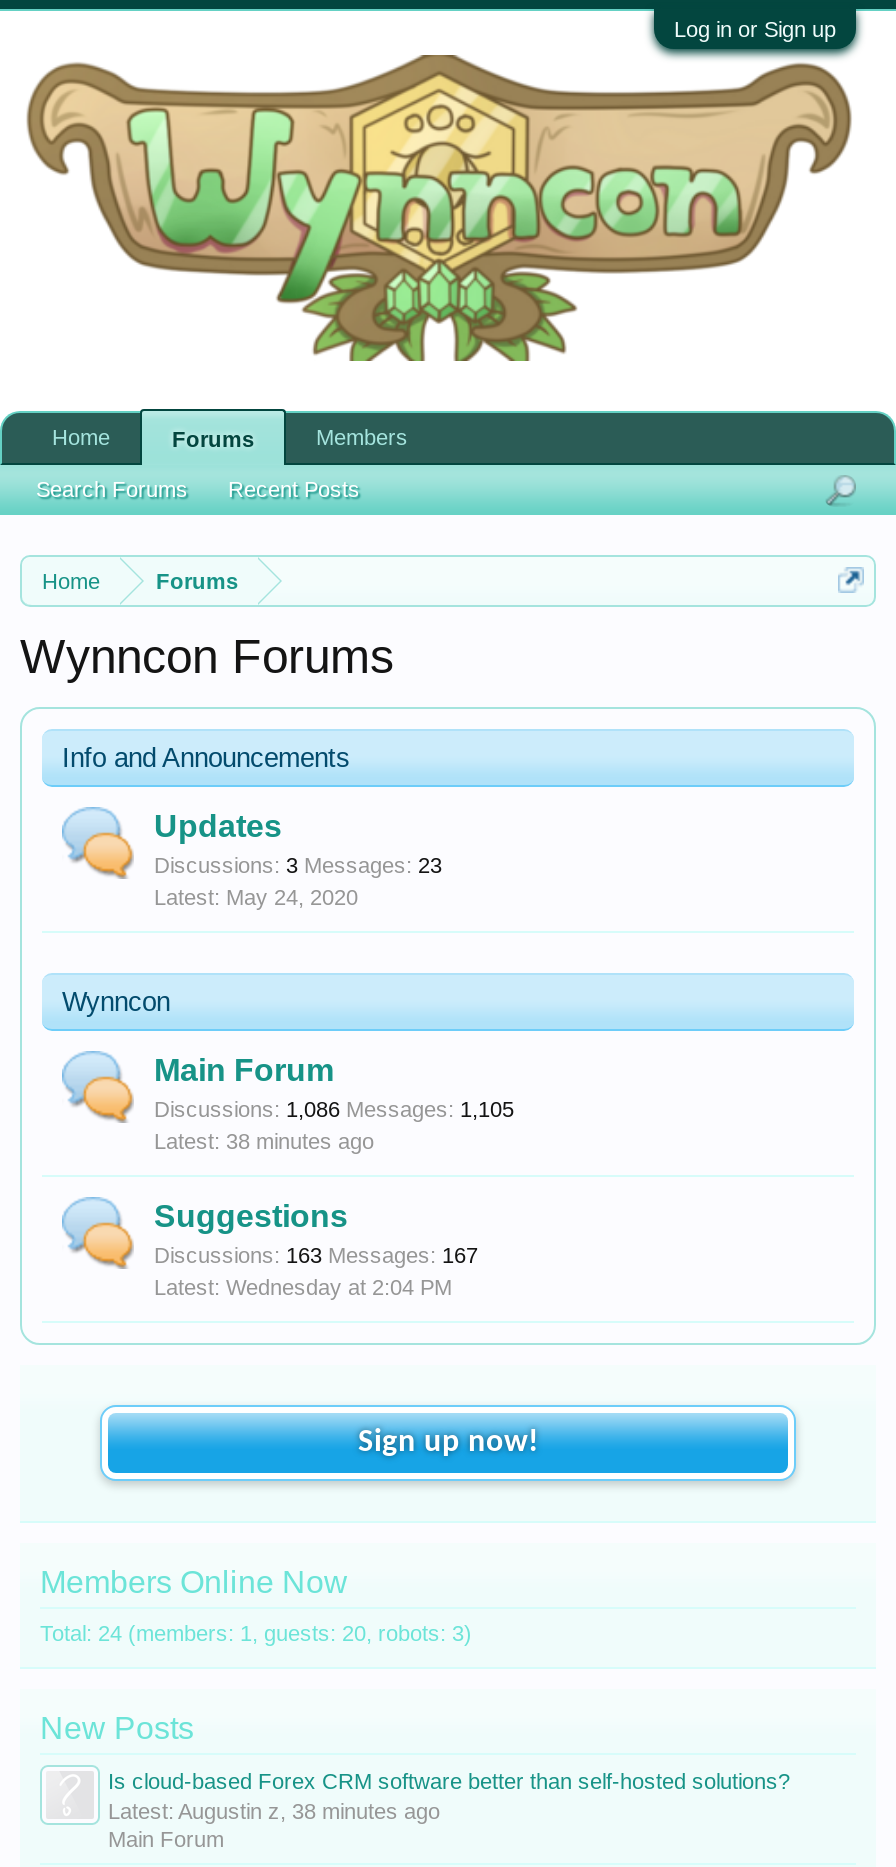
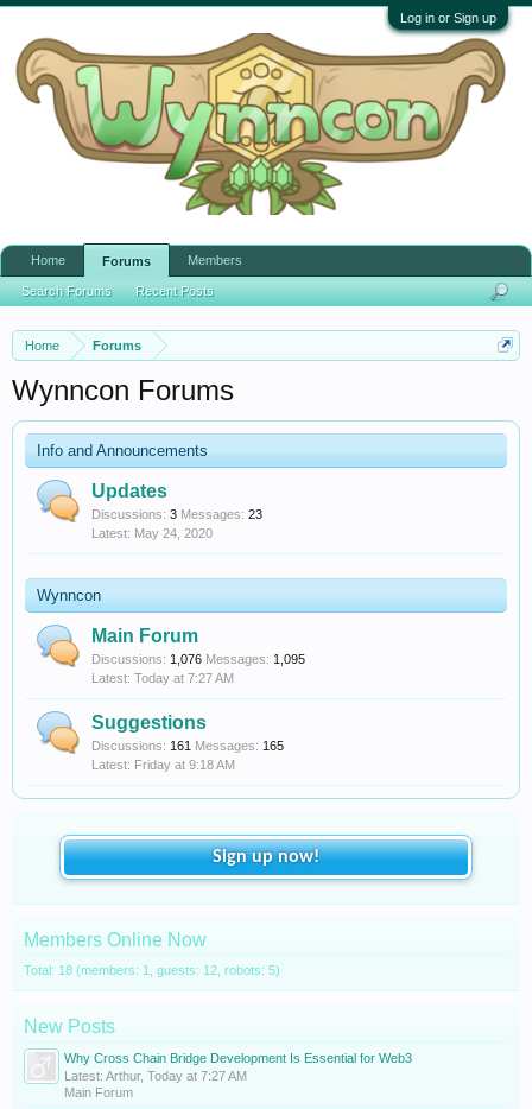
- Discussions: 1,086 Messages: 1,105
- 38 minutes ago
+ Discussions: 1,076 Messages: 1,095
+ Today at 7:27 AM

- Discussions: 163 Messages: 167
+ Discussions: 161 Messages: 165

- Wednesday at 2:04 PM
+ Friday at 9:18 AM

- Total: 24 (members: 1, guests: 20, robots: 3)
+ Total: 18 (members: 1, guests: 12, robots: 5)

- Is cloud-based Forex CRM software better than self-hosted solutions?
- Latest: Augustin z, 38 minutes ago
+ Why Cross Chain Bridge Development Is Essential for Web3
+ Latest: Arthur, Today at 7:27 AM
